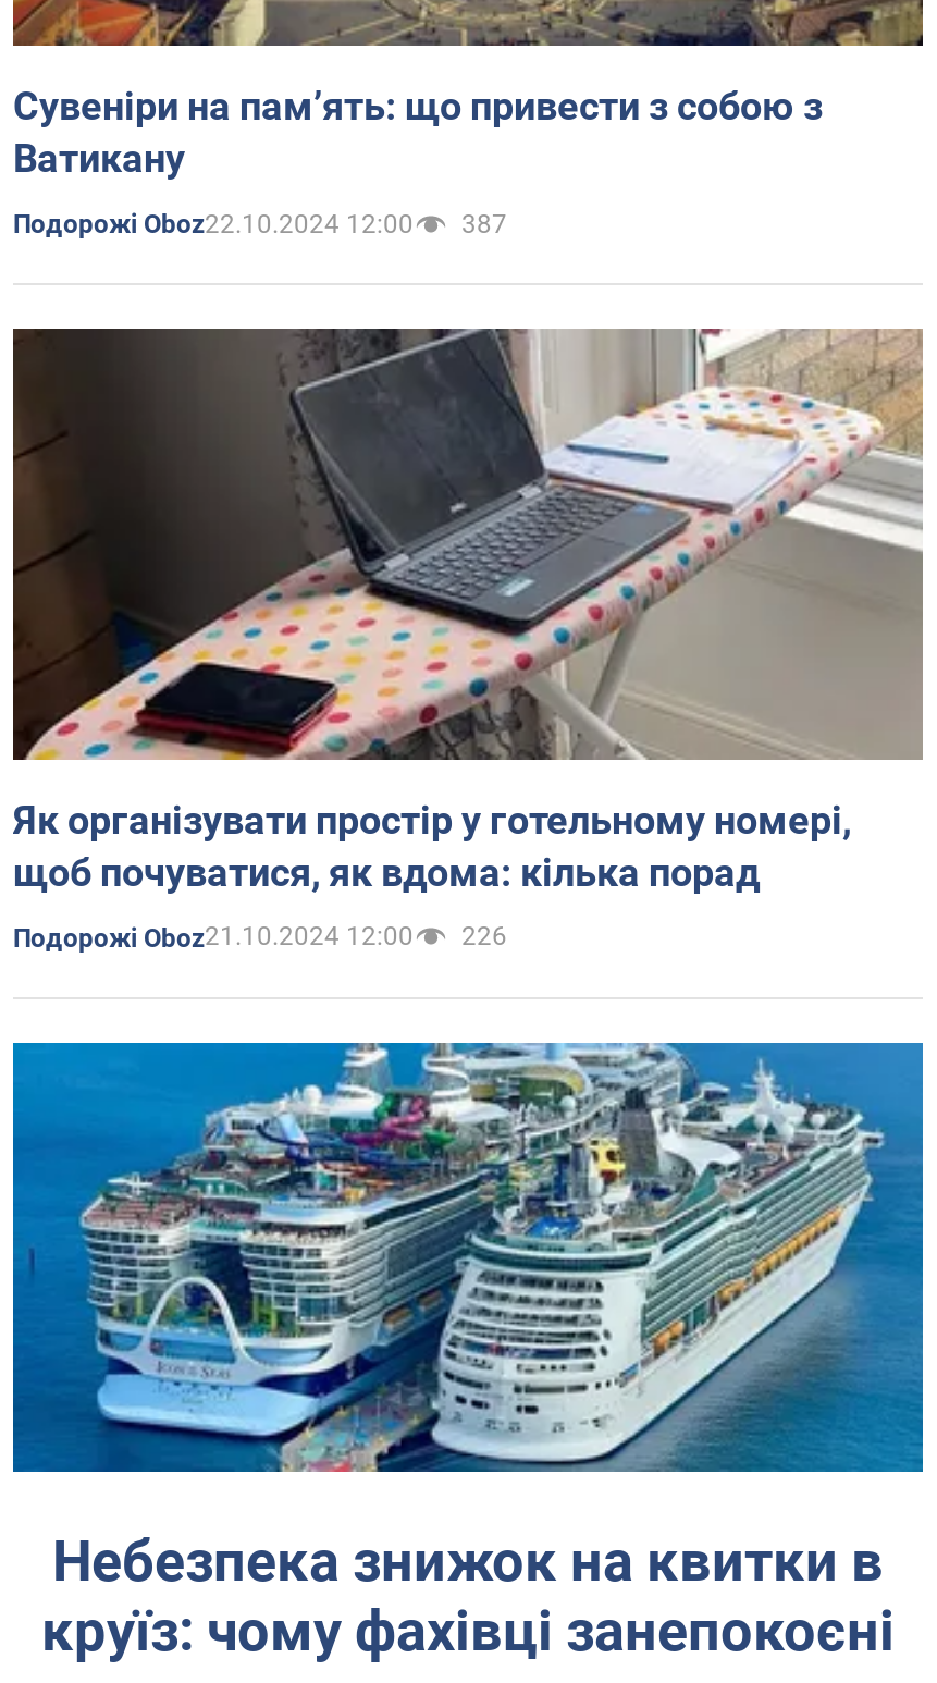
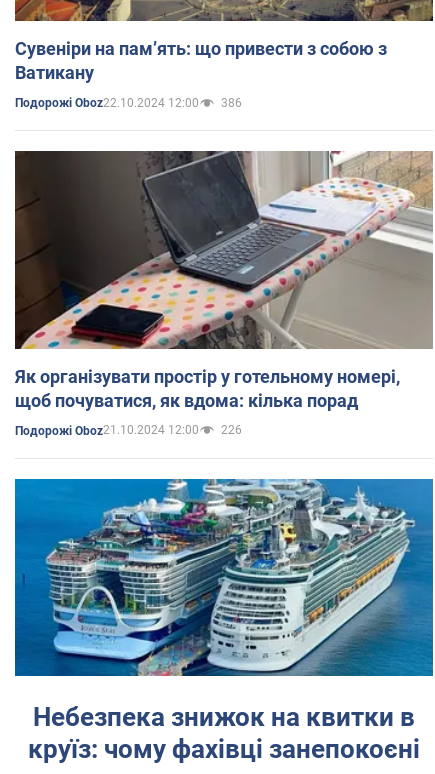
- 387
+ 386
